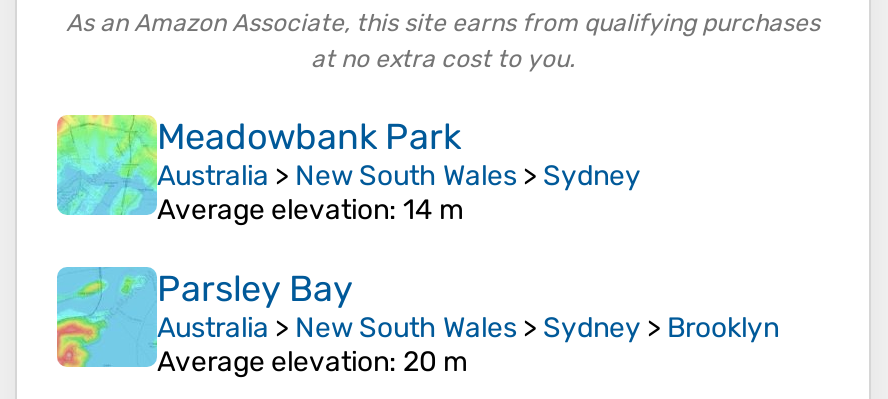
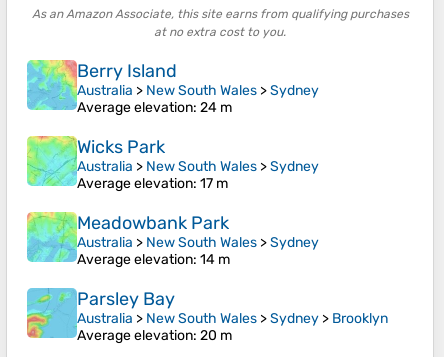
+ [image]
+ Berry Island
+ Australia > New South Wales > Sydney
+ Average elevation: 24 m
+ Wicks Park
+ Australia > New South Wales > Sydney
+ Average elevation: 17 m

+ [image]
